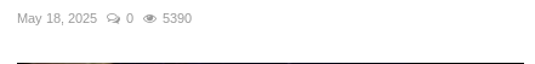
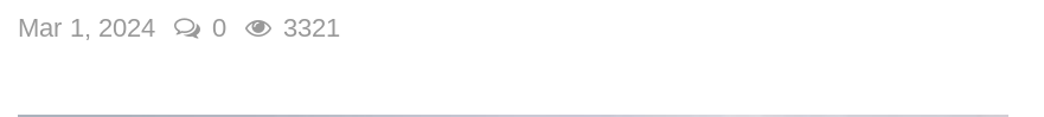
- May 18, 2025
+ Mar 1, 2024

- 5390
+ 3321
